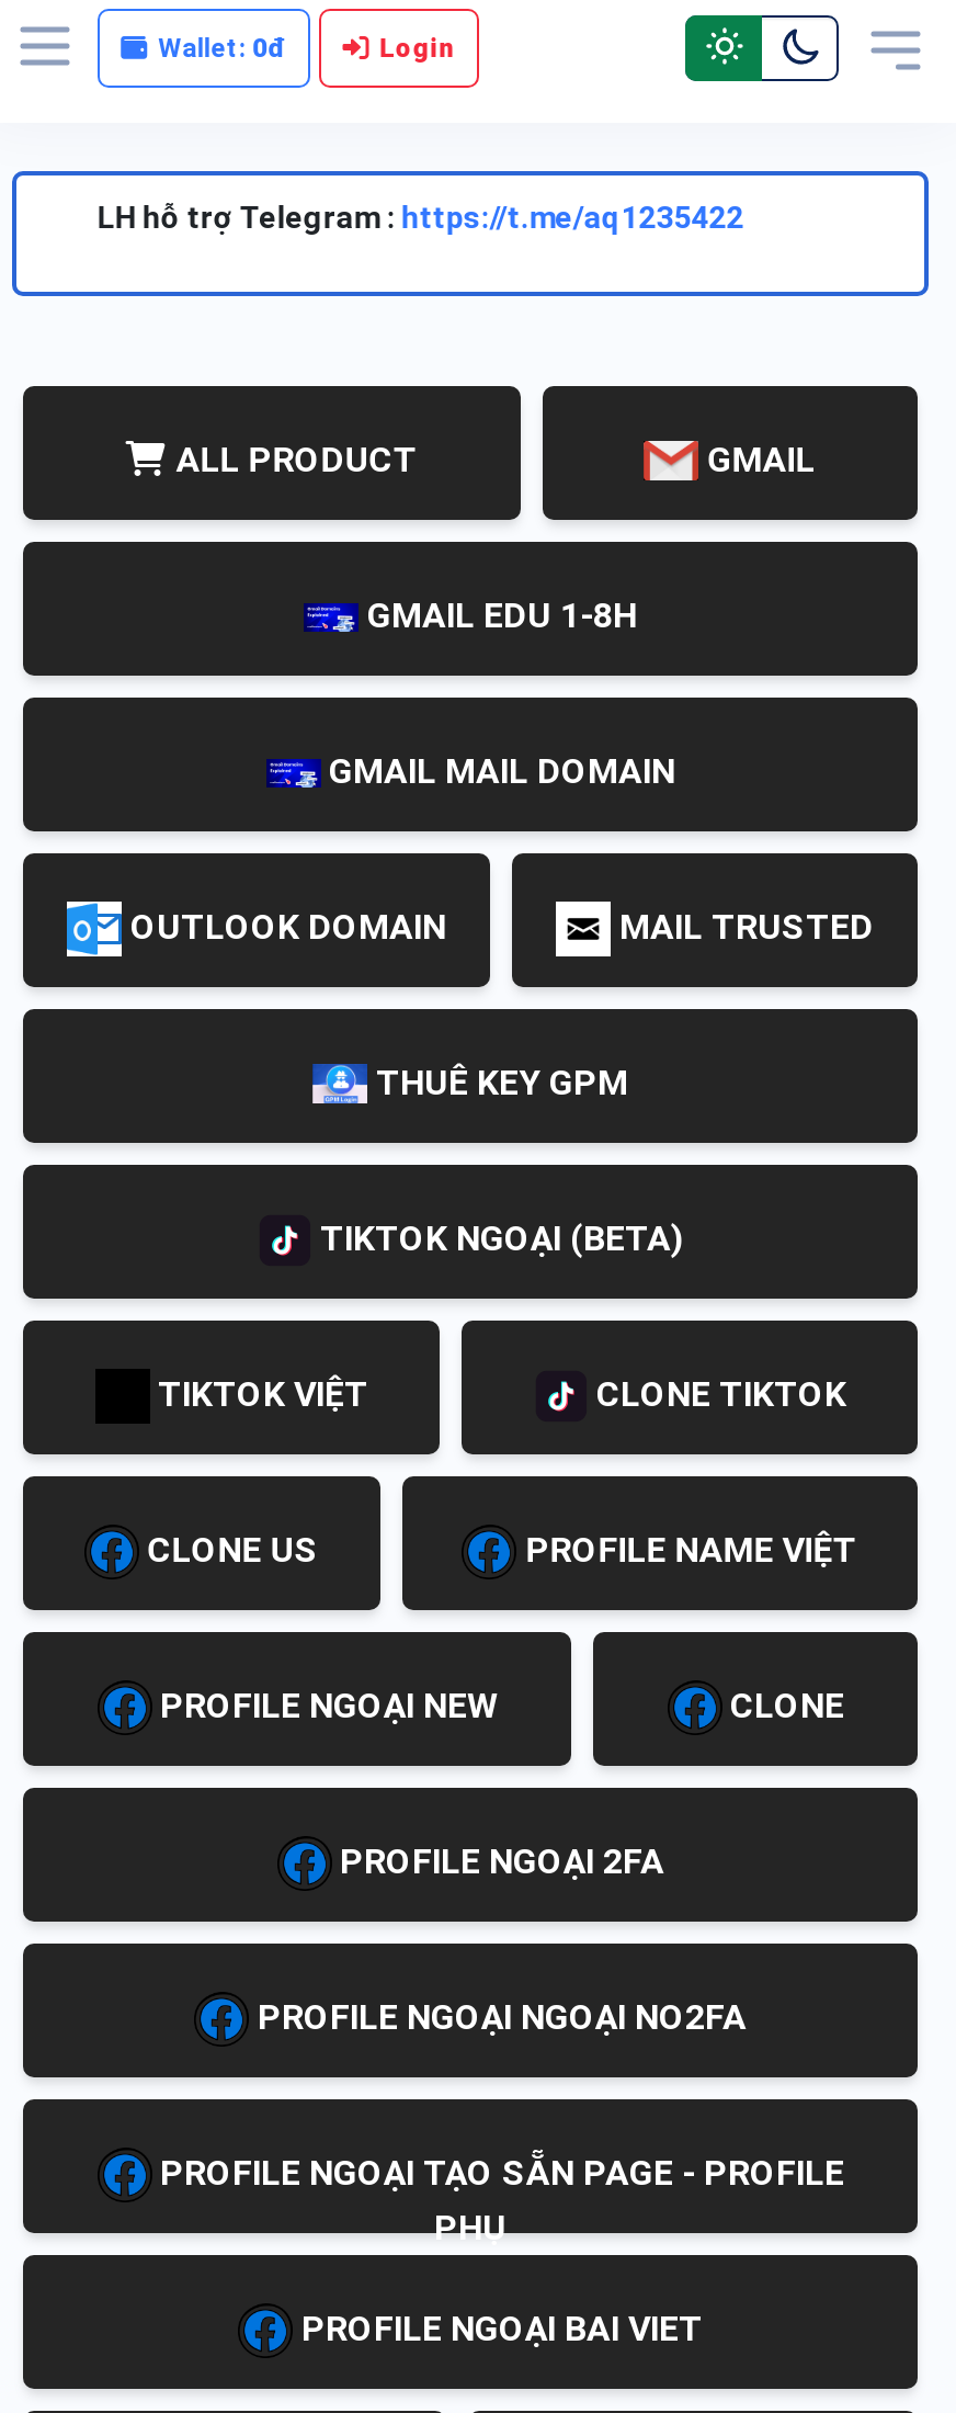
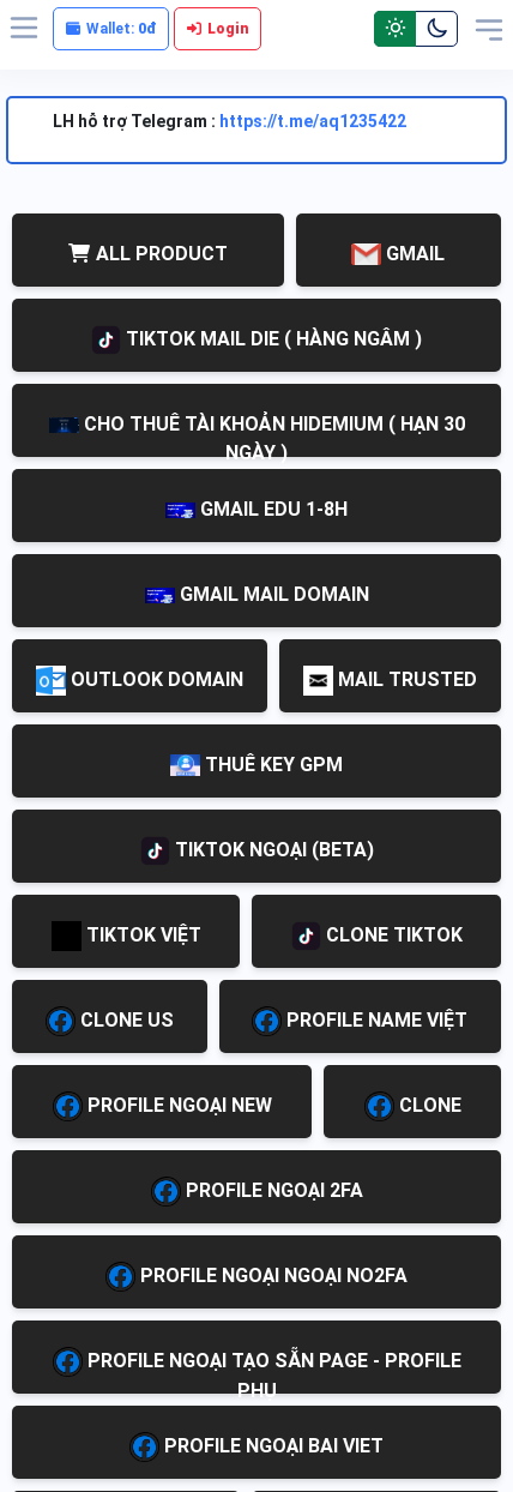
+ CHO THUÊ TÀI KHOẢN HIDEMIUM ( HẠN 30
+ NGÀY )

+ TIKTOK MAIL DIE ( HÀNG NGÂM )
